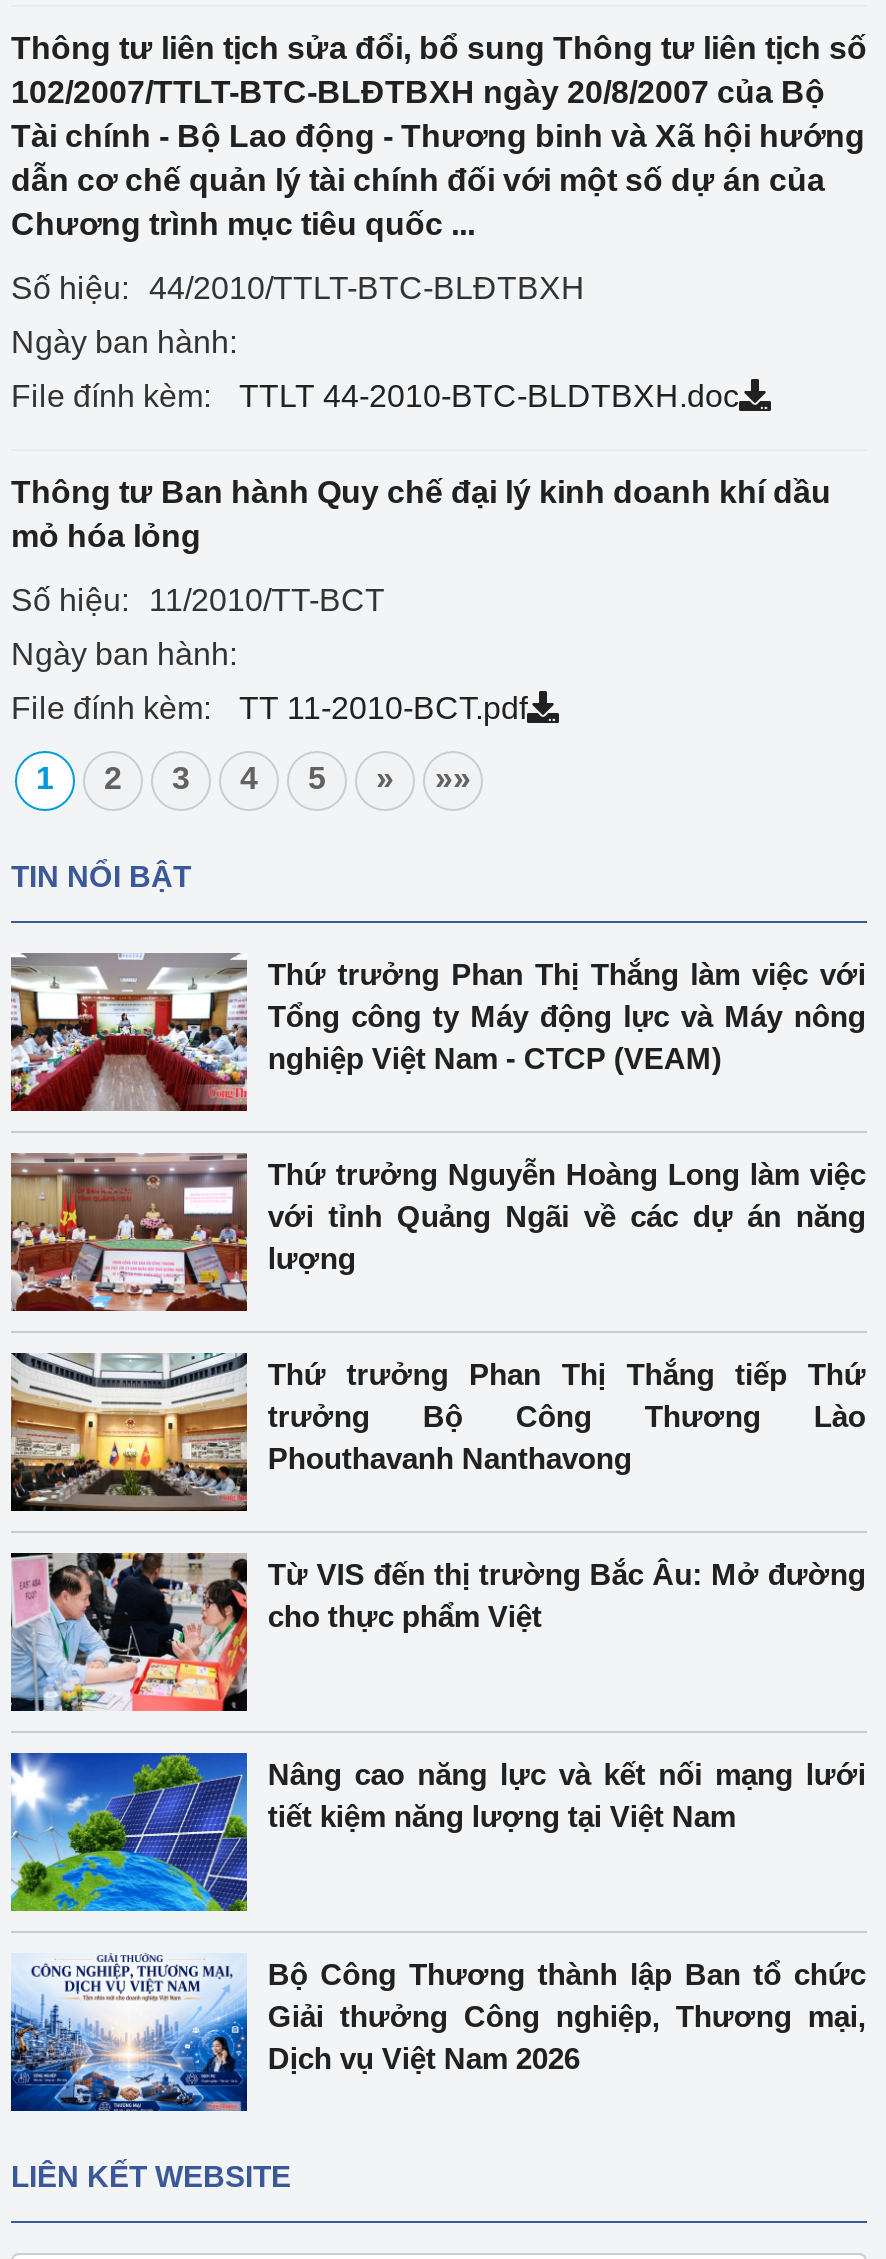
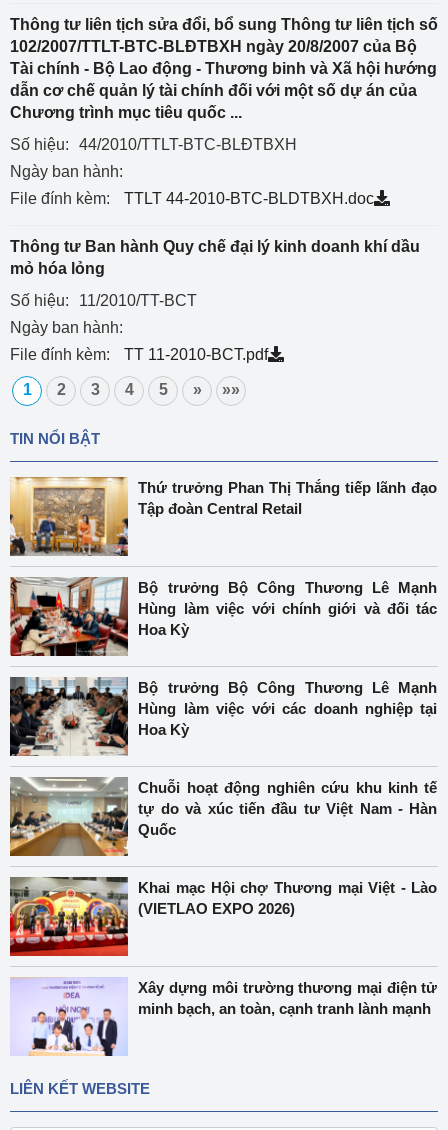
- [image]
- Thứ trưởng Phan Thị Thắng làm việc với
- Tổng công ty Máy động lực và Máy nông
- nghiệp Việt Nam - CTCP (VEAM)
+ [image]
+ Thứ trưởng Phan Thị Thắng tiếp lãnh đạo
+ Tập đoàn Central Retail

- [image]
- Thứ trưởng Nguyễn Hoàng Long làm việc
- với tỉnh Quảng Ngãi về các dự án năng
- lượng
+ [image]
+ Bộ trưởng Bộ Công Thương Lê Mạnh
+ Hùng làm việc với chính giới và đối tác
+ Hoa Kỳ

- [image]
- Thứ trưởng Phan Thị Thắng tiếp Thứ
- trưởng Bộ Công Thương Lào
- Phouthavanh Nanthavong
+ [image]
+ Bộ trưởng Bộ Công Thương Lê Mạnh
+ Hùng làm việc với các doanh nghiệp tại
+ Hoa Kỳ

- [image]
- Từ VIS đến thị trường Bắc Âu: Mở đường
- cho thực phẩm Việt
+ [image]
+ Chuỗi hoạt động nghiên cứu khu kinh tế
+ tự do và xúc tiến đầu tư Việt Nam - Hàn
+ Quốc

- [image]
- Nâng cao năng lực và kết nối mạng lưới
- tiết kiệm năng lượng tại Việt Nam
+ [image]
+ Khai mạc Hội chợ Thương mại Việt - Lào
+ (VIETLAO EXPO 2026)

- [image]
- Bộ Công Thương thành lập Ban tổ chức
- Giải thưởng Công nghiệp, Thương mại,
- Dịch vụ Việt Nam 2026
+ [image]
+ Xây dựng môi trường thương mại điện tử
+ minh bạch, an toàn, cạnh tranh lành mạnh
